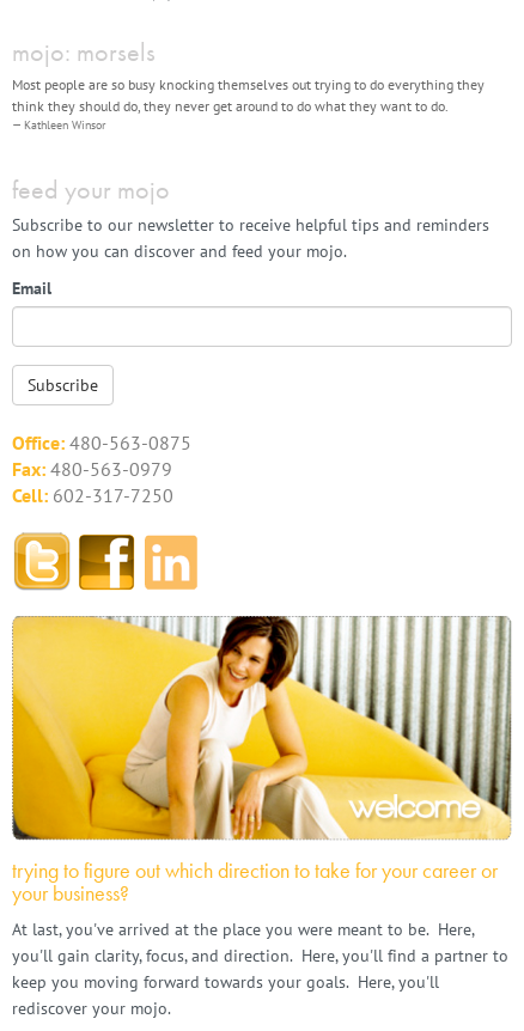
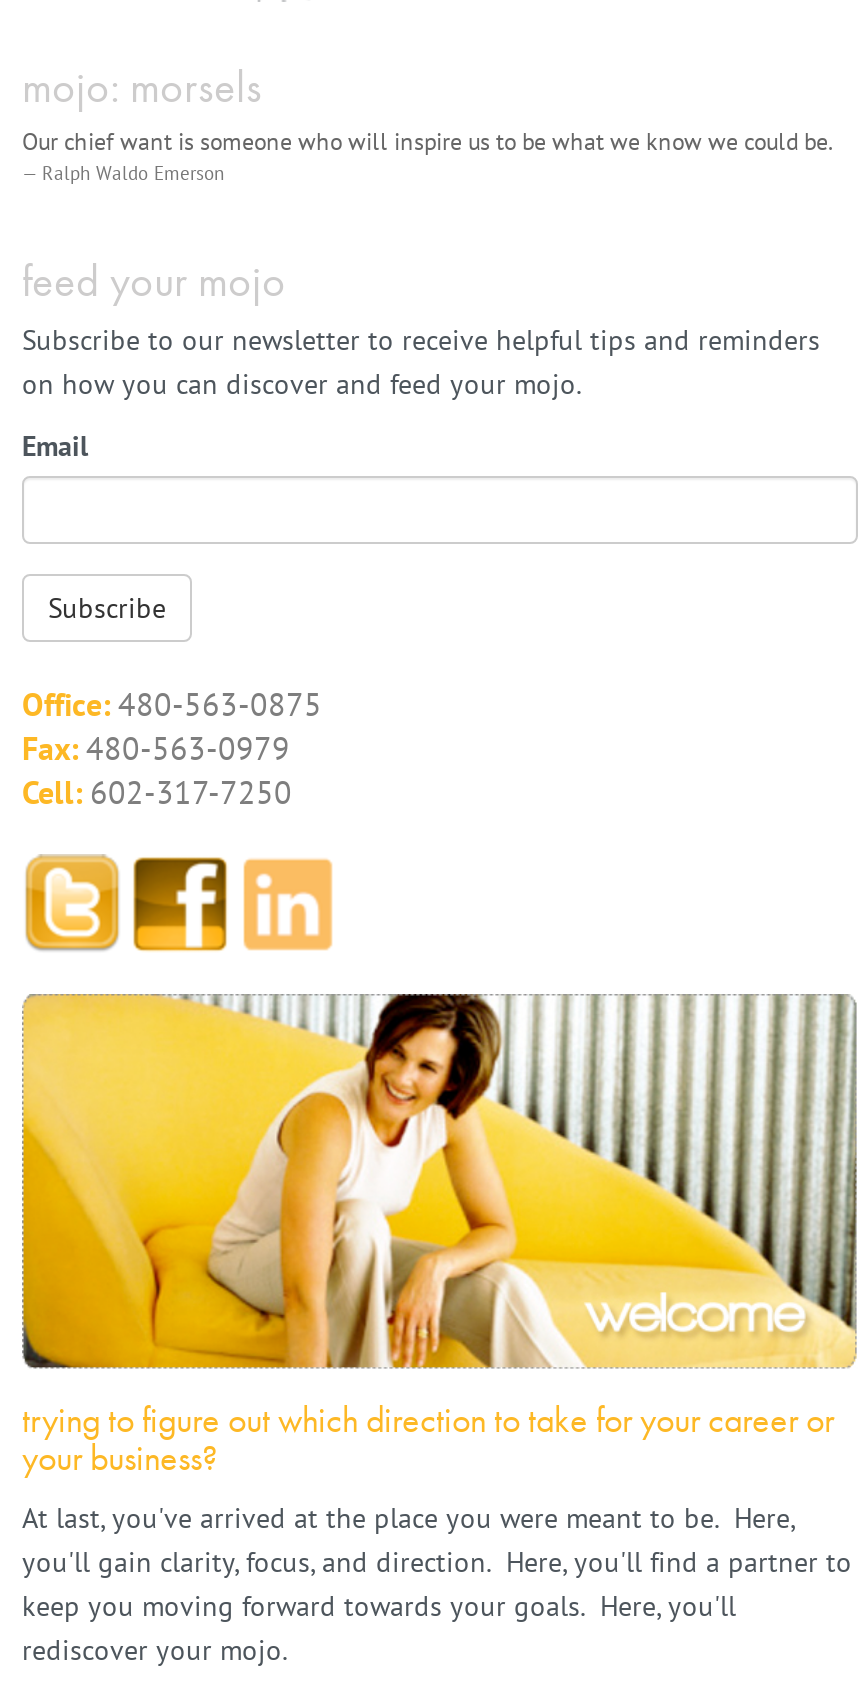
- Most people are so busy knocking themselves out trying to do everything they
- think they should do, they never get around to do what they want to do.
- Kathleen Winsor
+ Our chief want is someone who will inspire us to be what we know we could be.
+ Ralph Waldo Emerson
